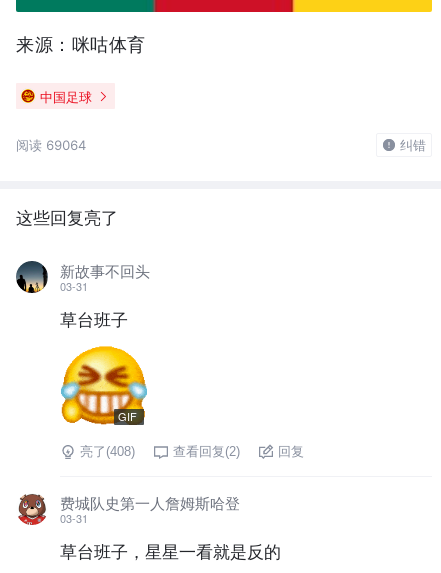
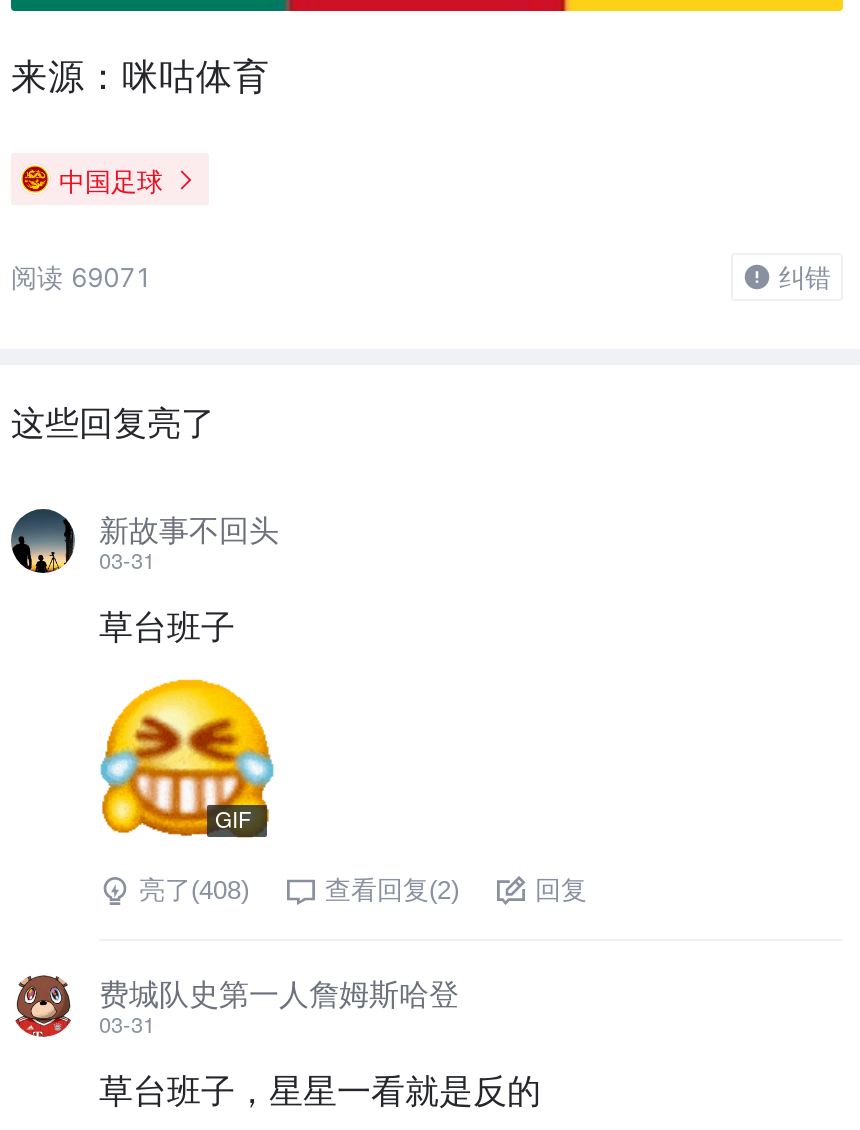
- 阅读 69064
+ 阅读 69071
